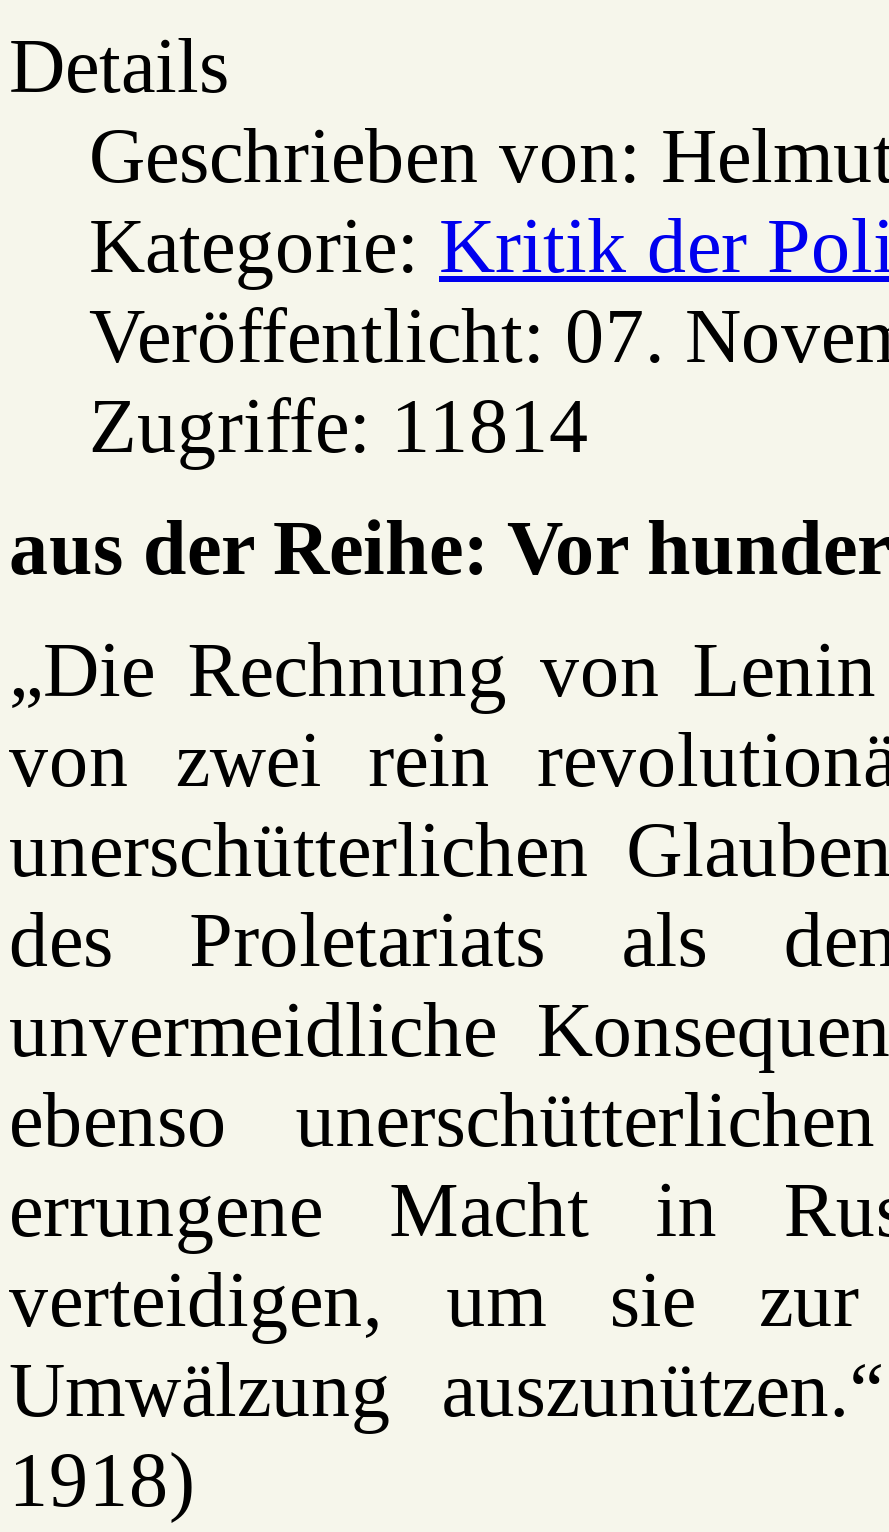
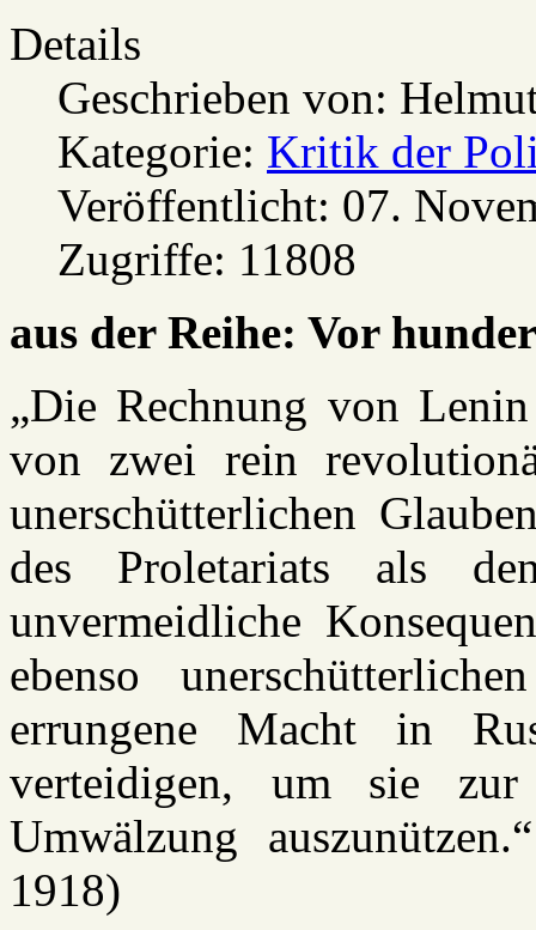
- Zugriffe: 11814
+ Zugriffe: 11808
